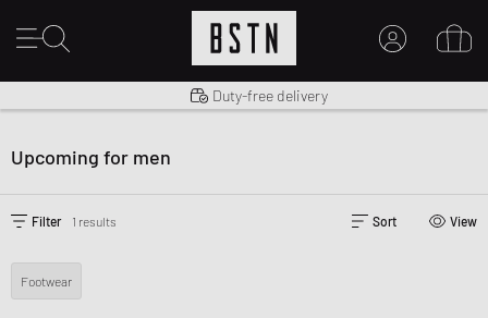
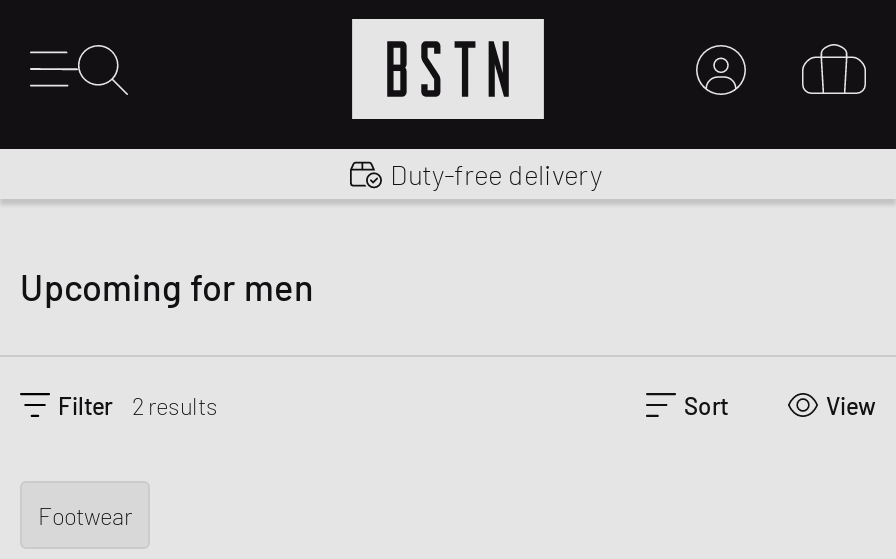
- Filter 1 results
+ Filter 2 results
